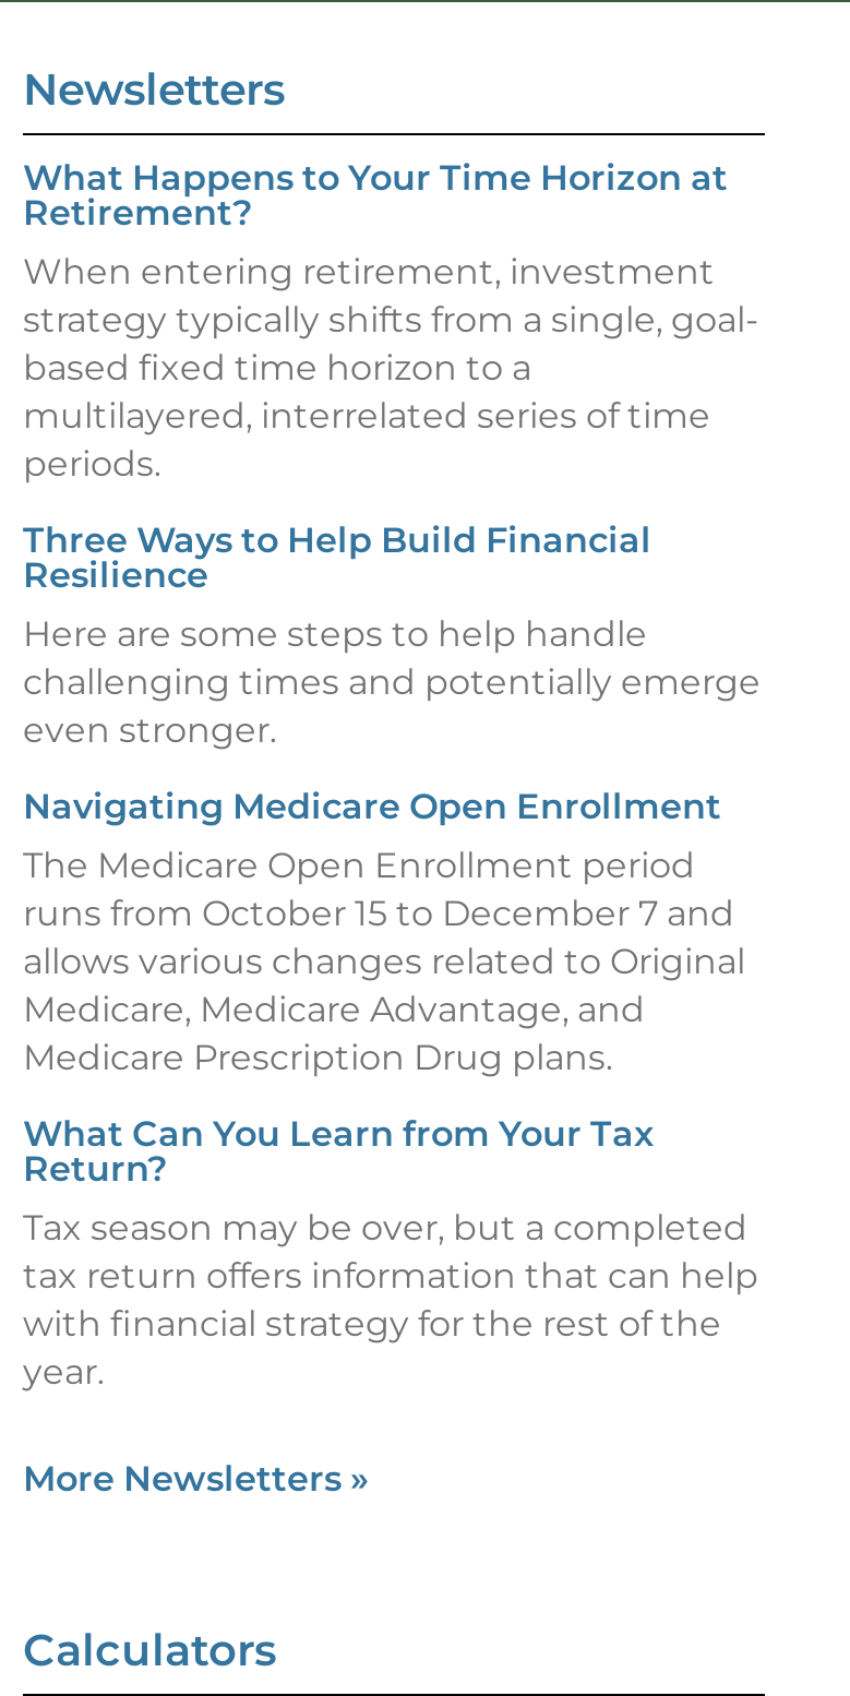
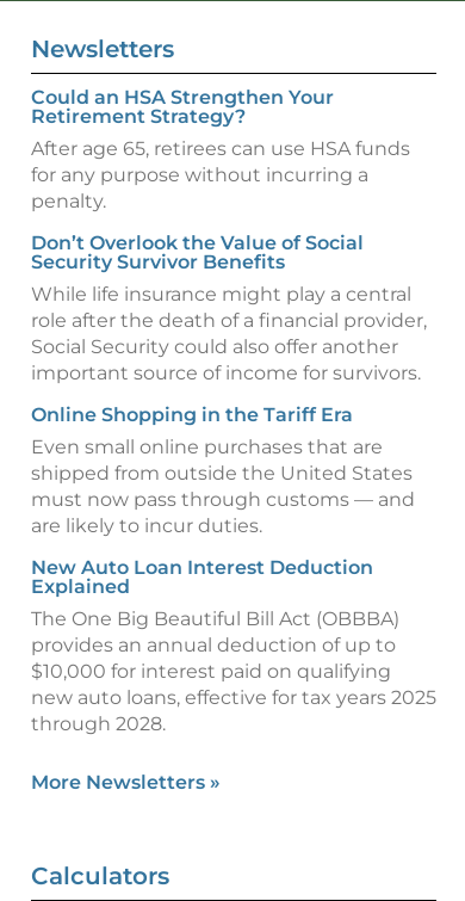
- What Happens to Your Time Horizon at
- Retirement?
- When entering retirement, investment
- strategy typically shifts from a single, goal-
- based fixed time horizon to a
- multilayered, interrelated series of time
- periods.
+ Could an HSA Strengthen Your
+ Retirement Strategy?
+ After age 65, retirees can use HSA funds
+ for any purpose without incurring a
+ penalty.

- Three Ways to Help Build Financial
- Resilience
- Here are some steps to help handle
- challenging times and potentially emerge
- even stronger.
+ Don’t Overlook the Value of Social
+ Security Survivor Benefits
+ While life insurance might play a central
+ role after the death of a financial provider,
+ Social Security could also offer another
+ important source of income for survivors.

- Navigating Medicare Open Enrollment
- The Medicare Open Enrollment period
- runs from October 15 to December 7 and
- allows various changes related to Original
- Medicare, Medicare Advantage, and
- Medicare Prescription Drug plans.
+ Online Shopping in the Tariff Era
+ Even small online purchases that are
+ shipped from outside the United States
+ must now pass through customs — and
+ are likely to incur duties.

- What Can You Learn from Your Tax
- Return?
- Tax season may be over, but a completed
- tax return offers information that can help
- with financial strategy for the rest of the
- year.
+ New Auto Loan Interest Deduction
+ Explained
+ The One Big Beautiful Bill Act (OBBBA)
+ provides an annual deduction of up to
+ $10,000 for interest paid on qualifying
+ new auto loans, effective for tax years 2025
+ through 2028.
